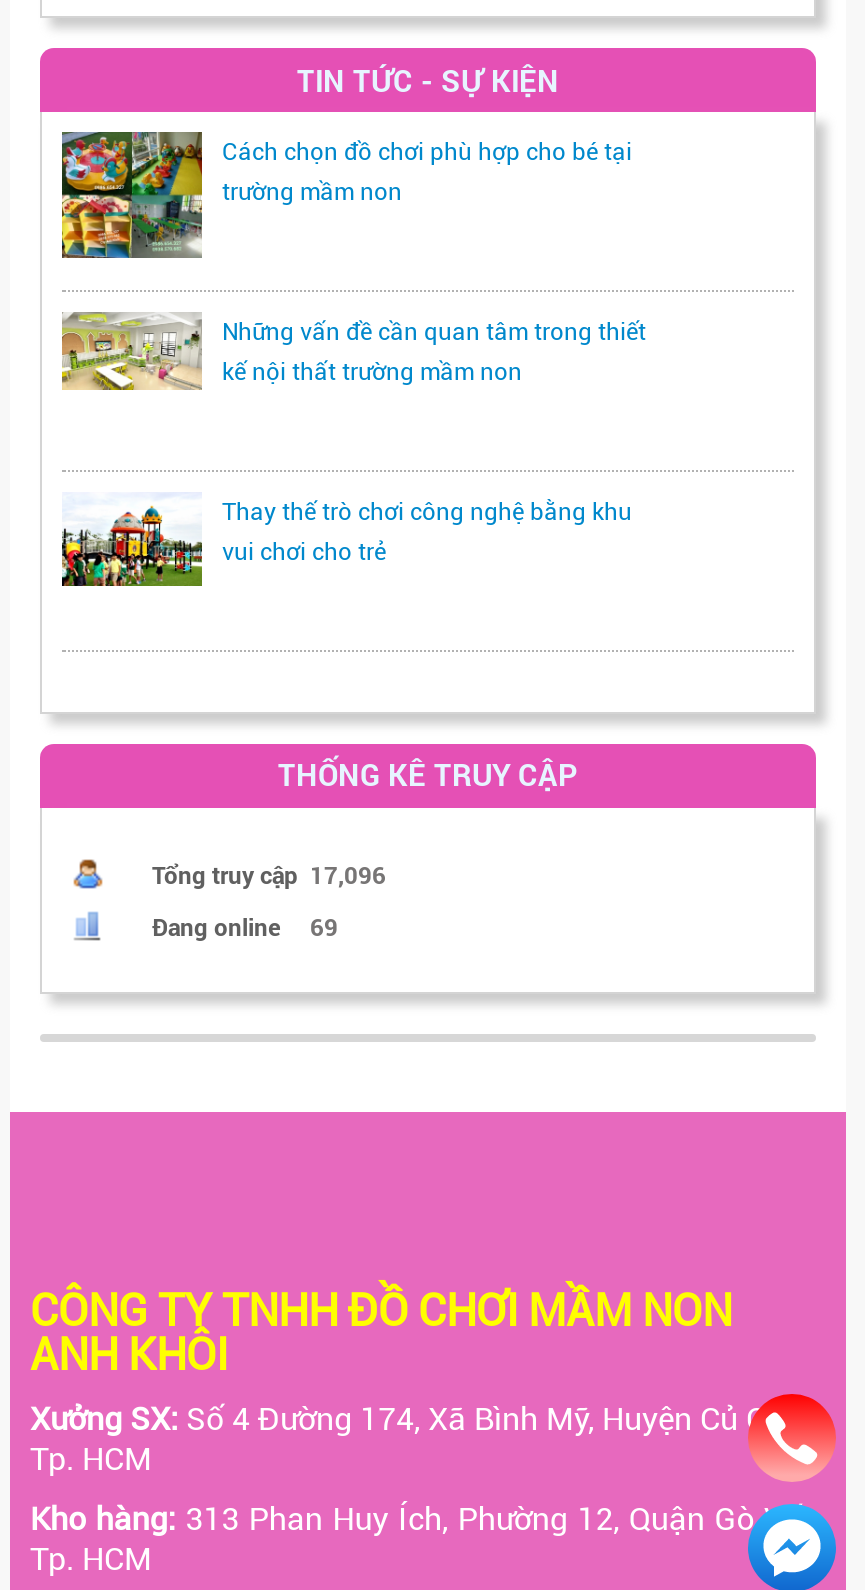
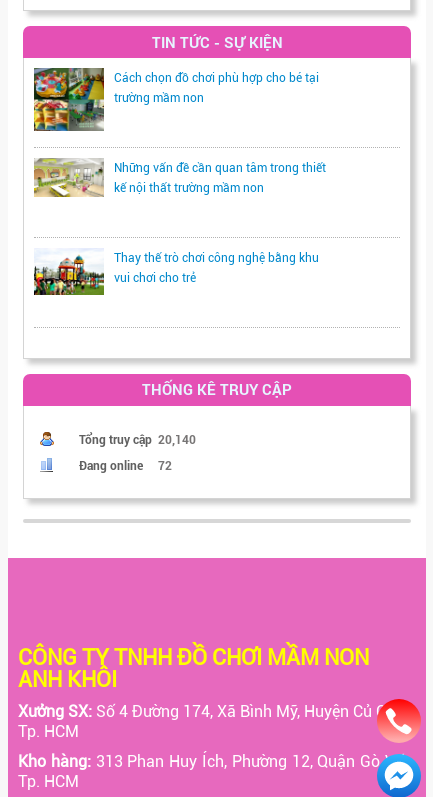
- Tổng truy cập 17,096
+ Tổng truy cập 20,140

- Đang online 69
+ Đang online 72
